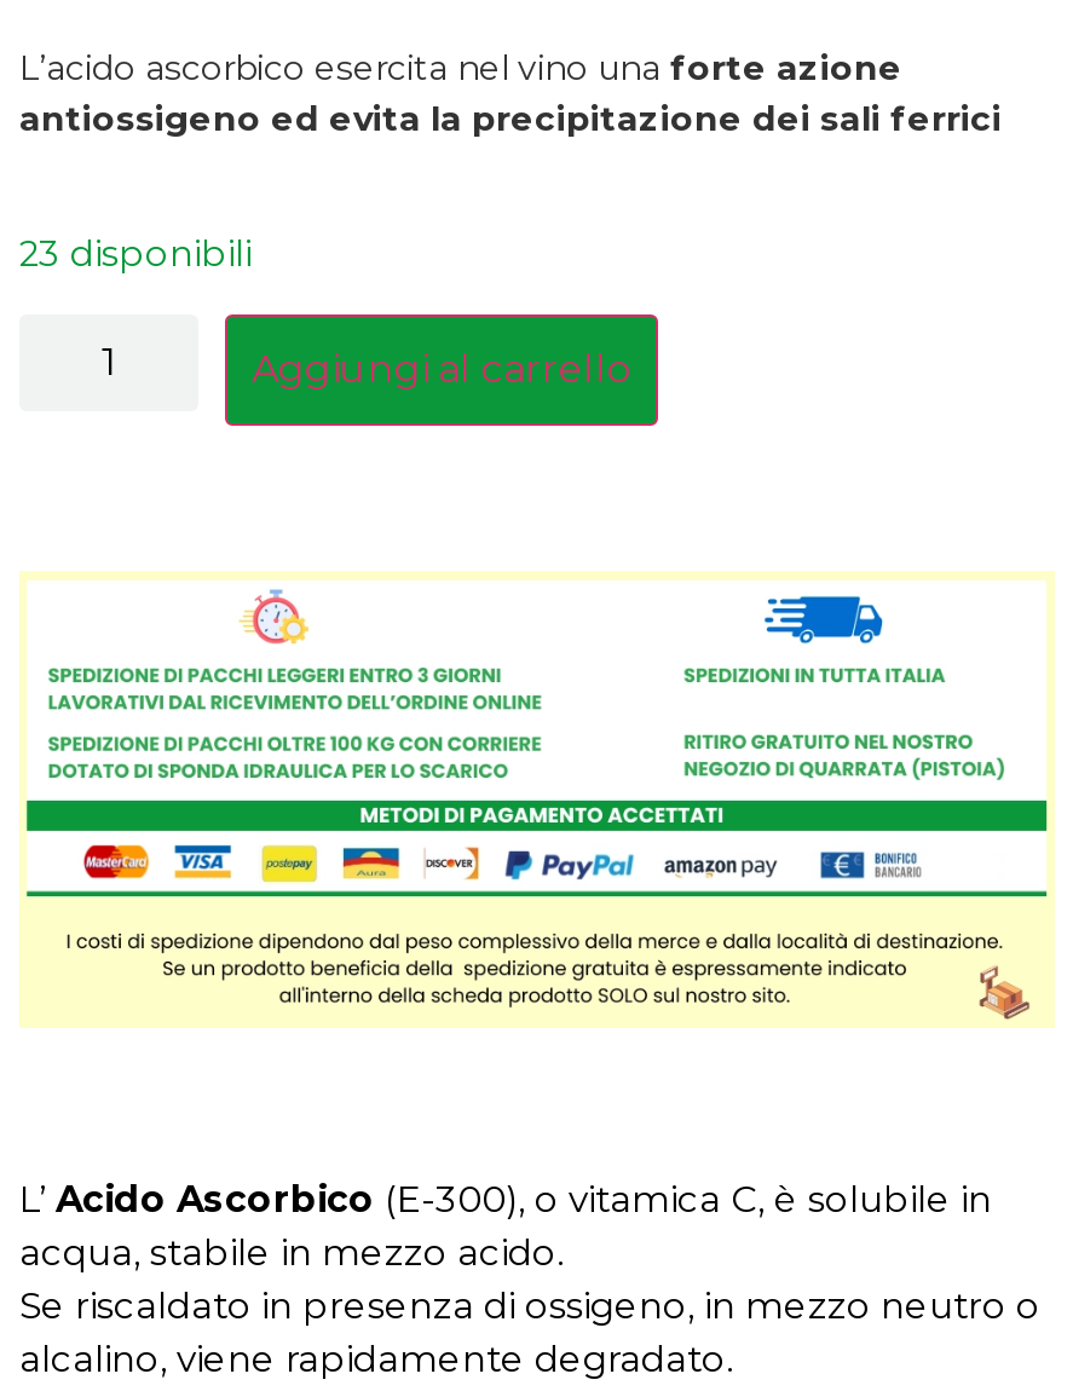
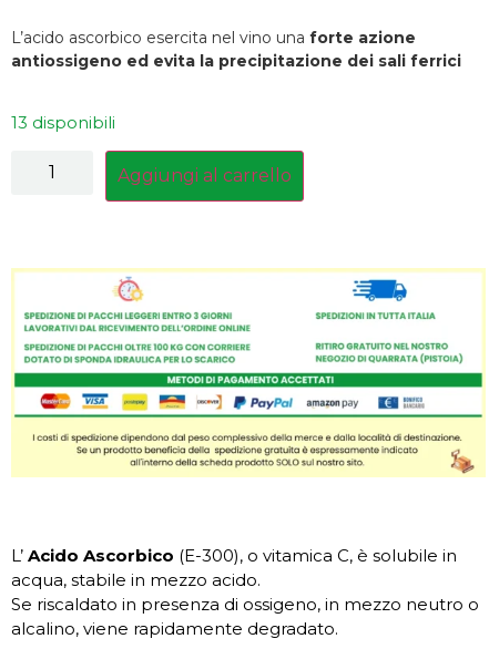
- 23 disponibili
+ 13 disponibili
